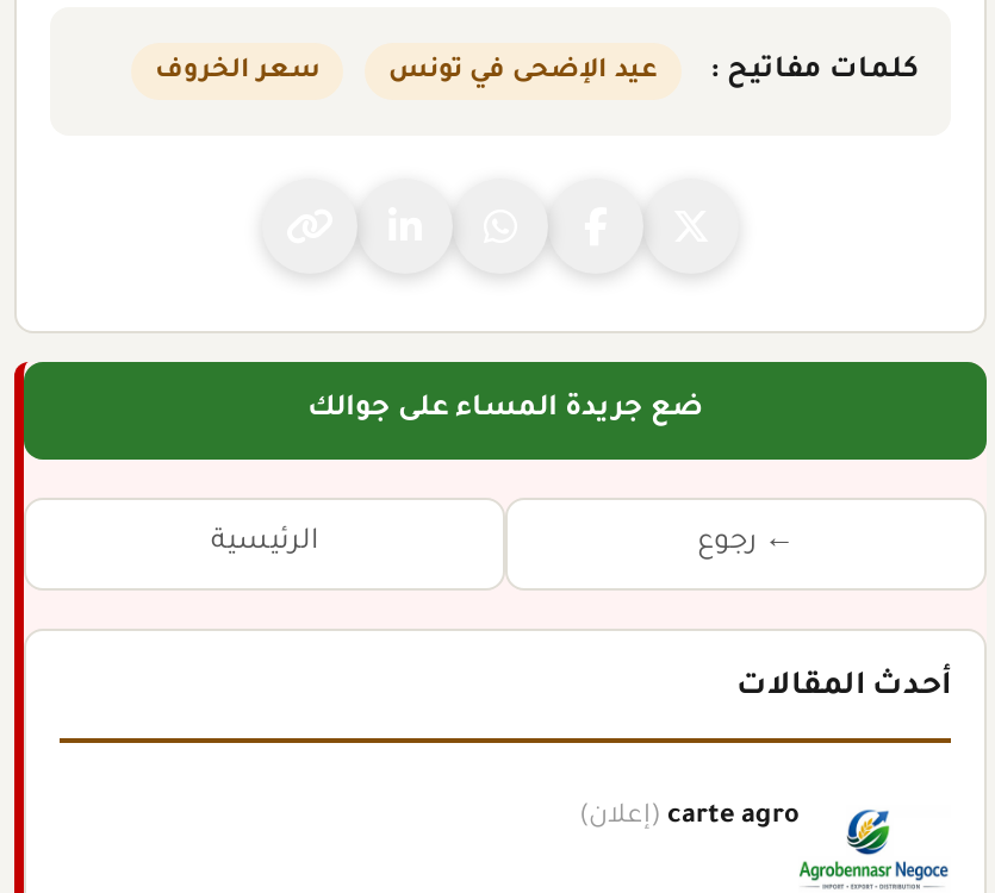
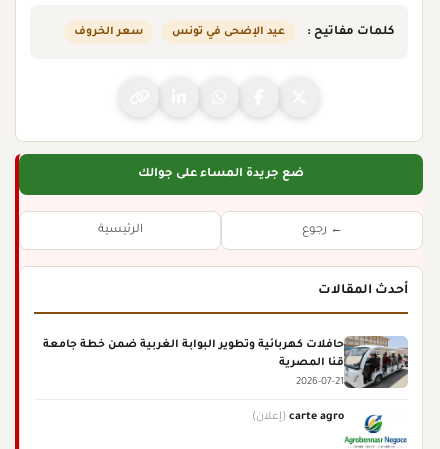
+ [image]
+ حافلات كهربائية وتطوير البوابة الغربية ضمن خطة جامعة
+ قنا المصرية
+ 2026-07-21
